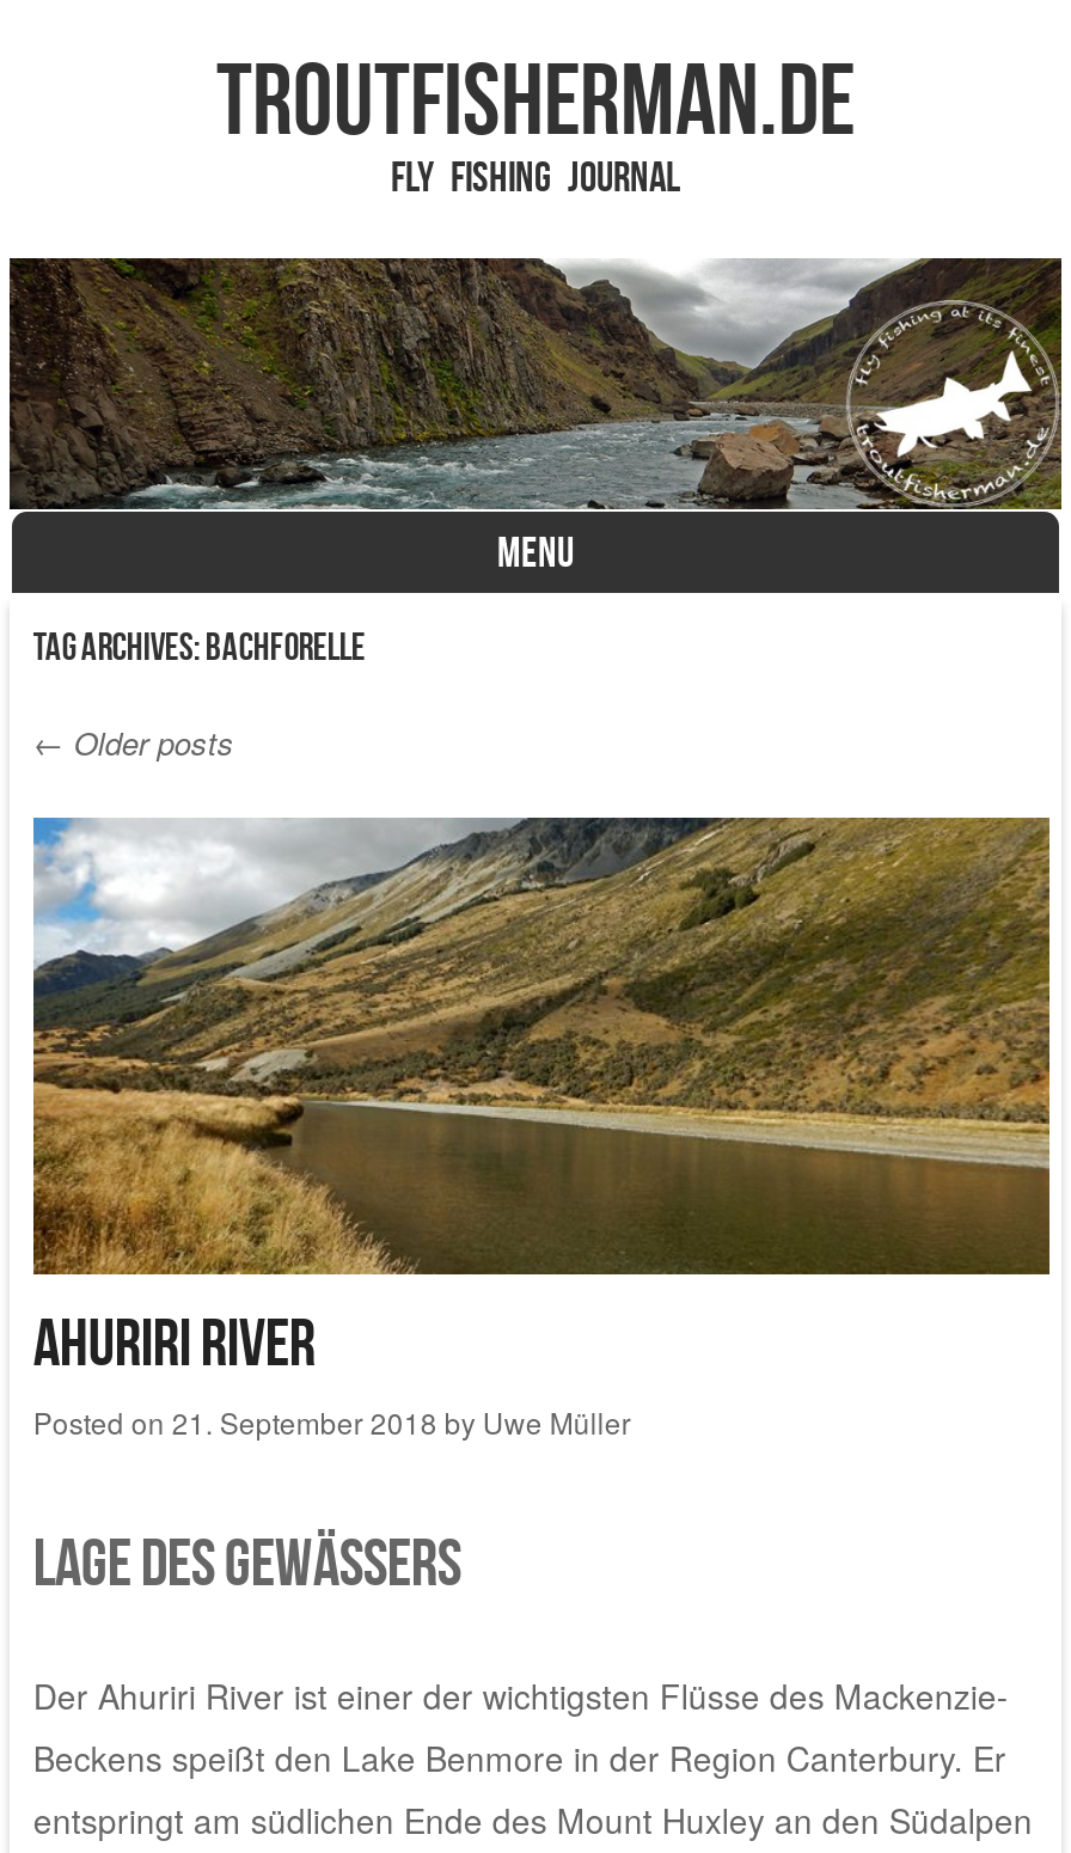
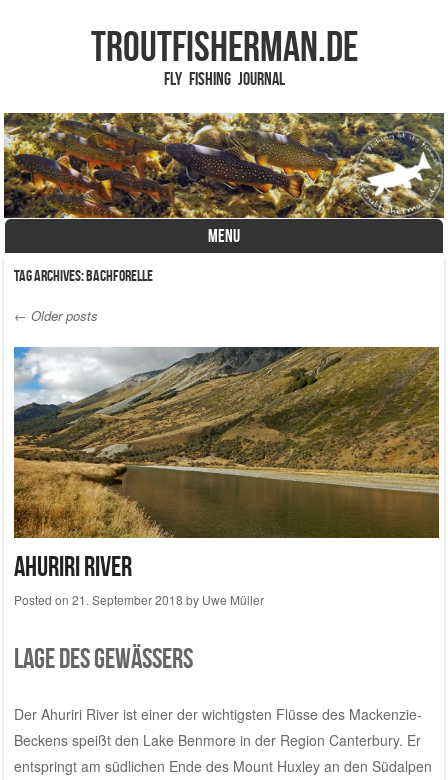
- [image]
+ [image]
